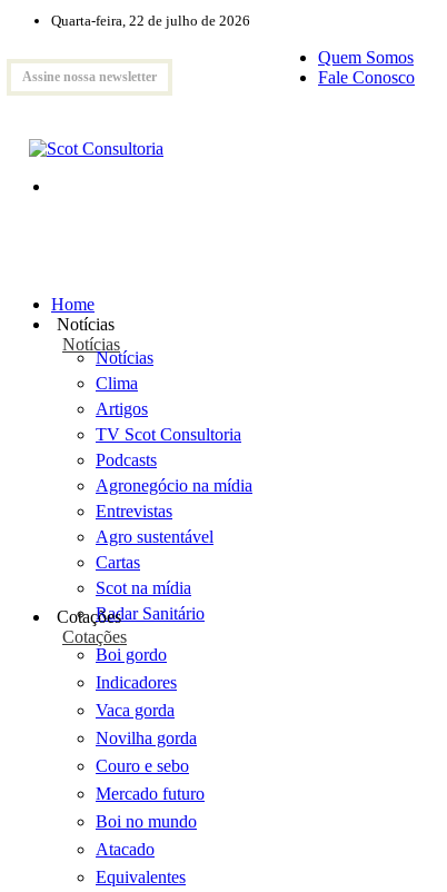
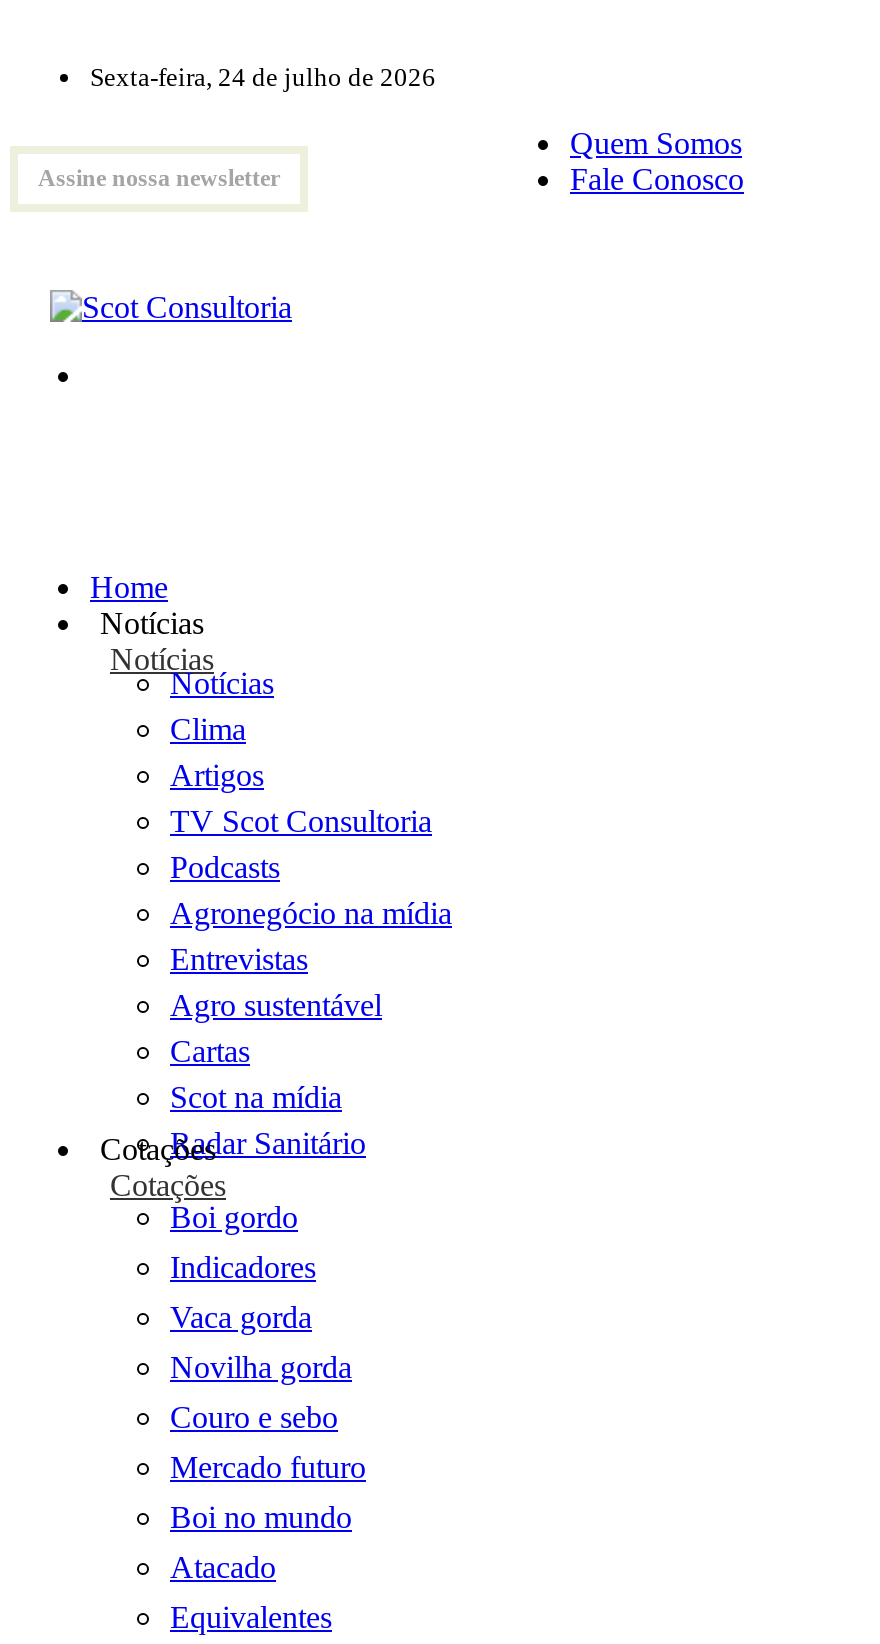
- Quarta-feira, 22 de julho de 2026
+ Sexta-feira, 24 de julho de 2026
